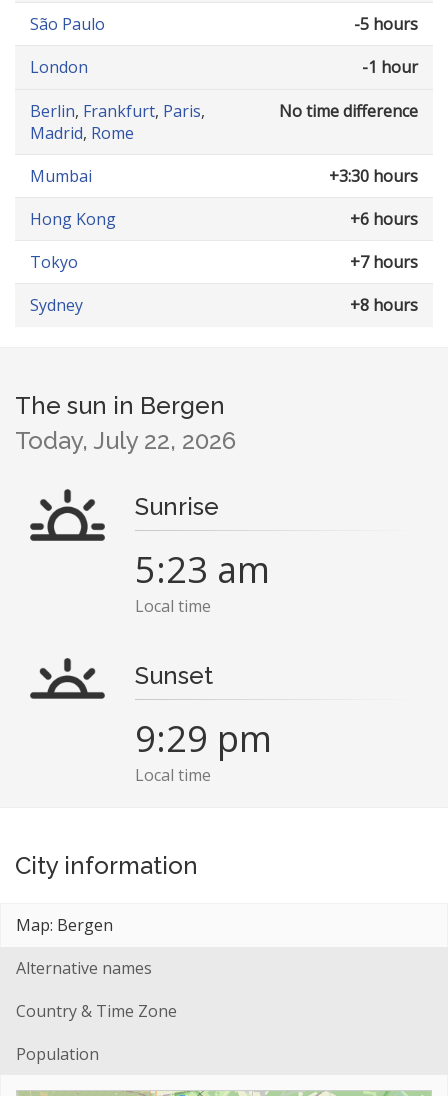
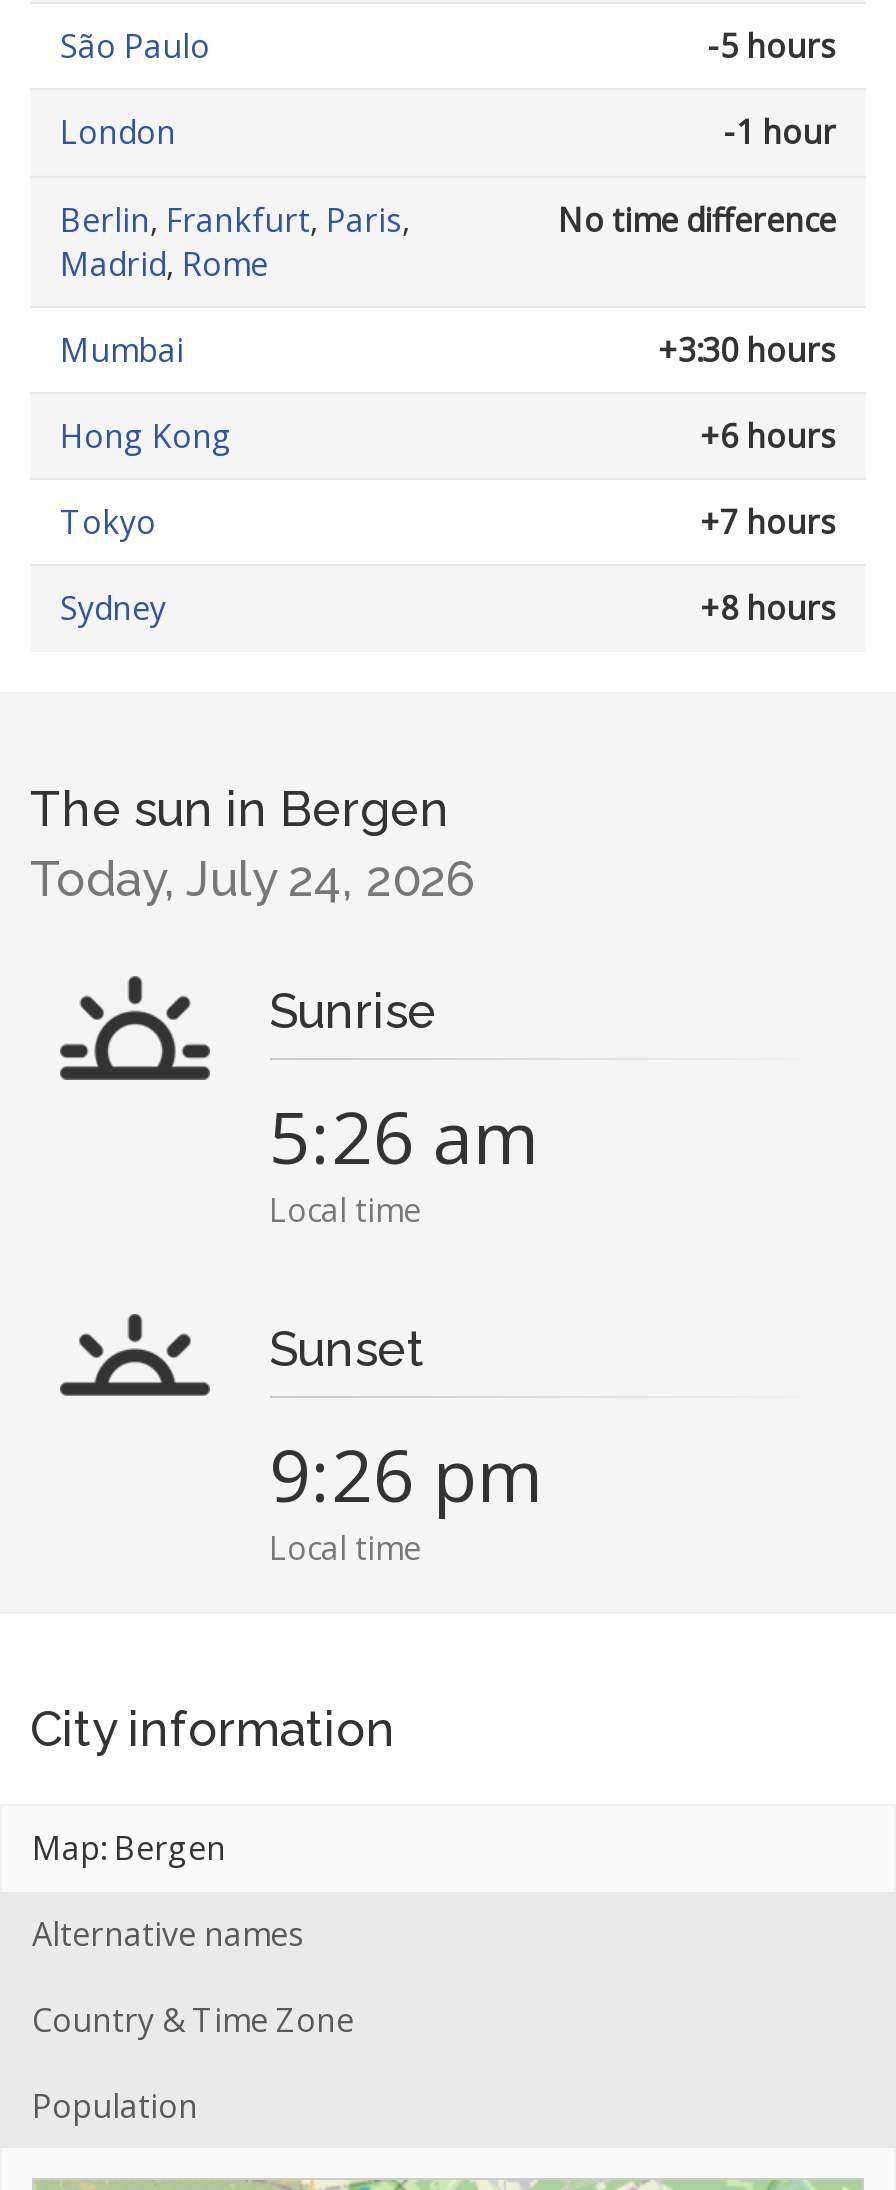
- Today, July 22, 2026
+ Today, July 24, 2026

- 5:23 am
+ 5:26 am

- 9:29 pm
+ 9:26 pm
